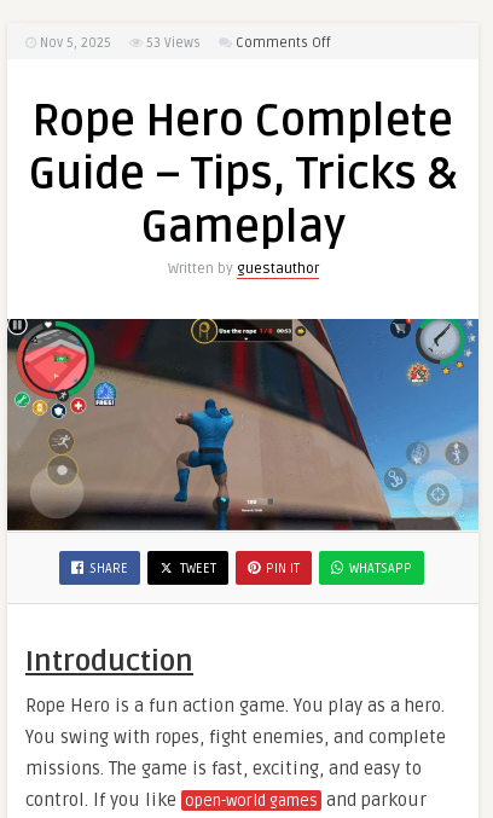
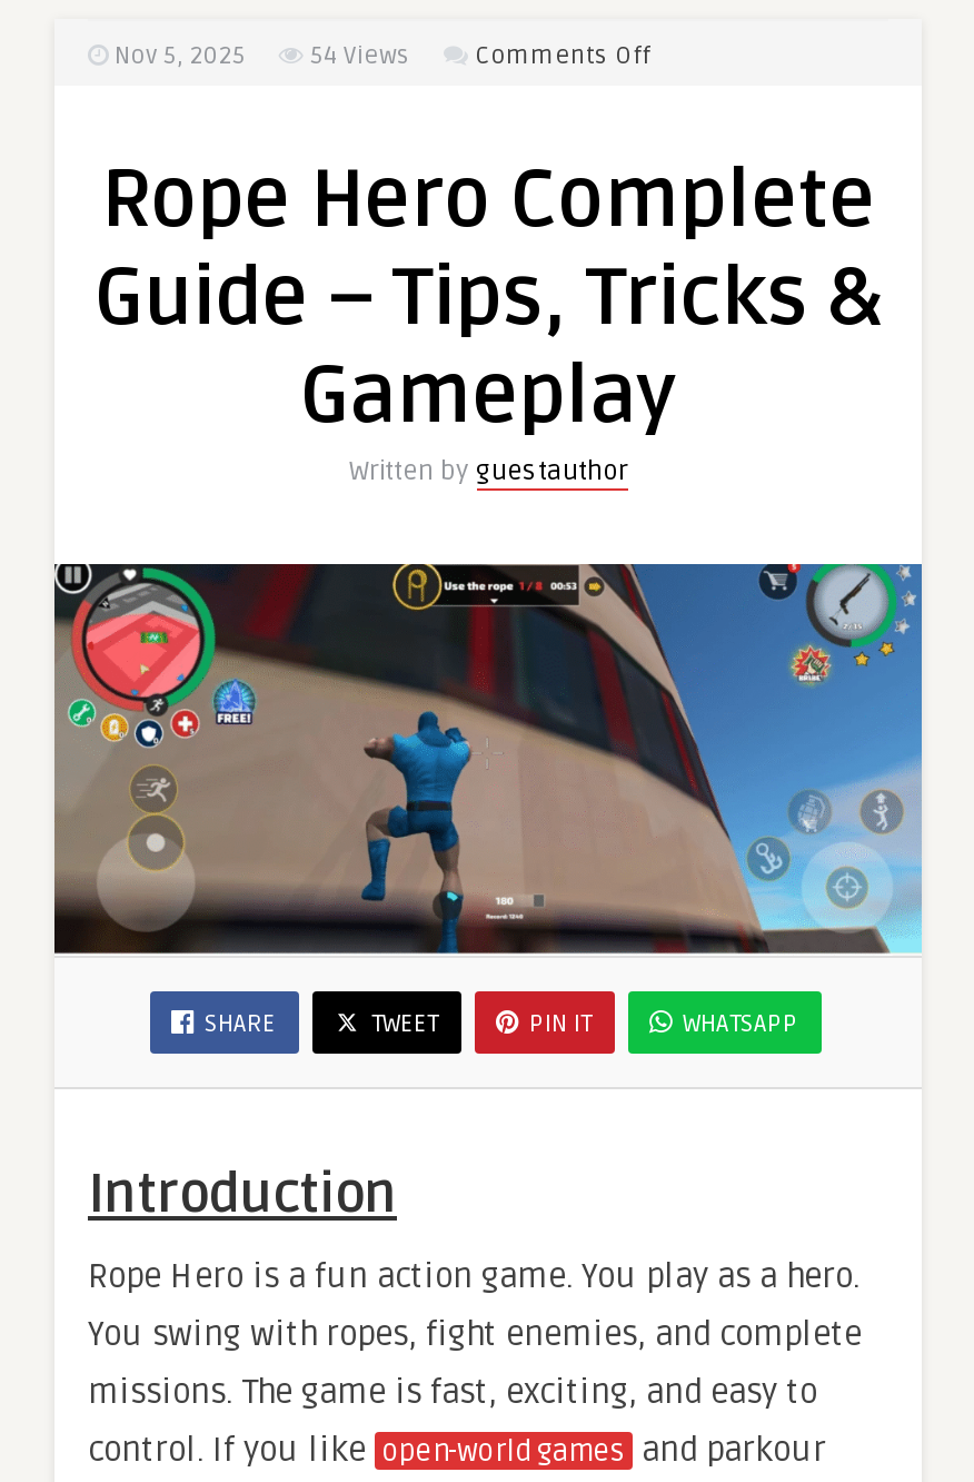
- Nov 5, 2025 53 Views
+ Nov 5, 2025 54 Views
